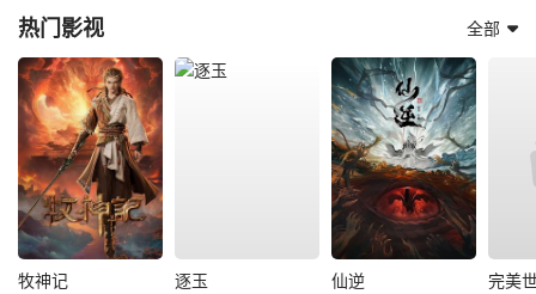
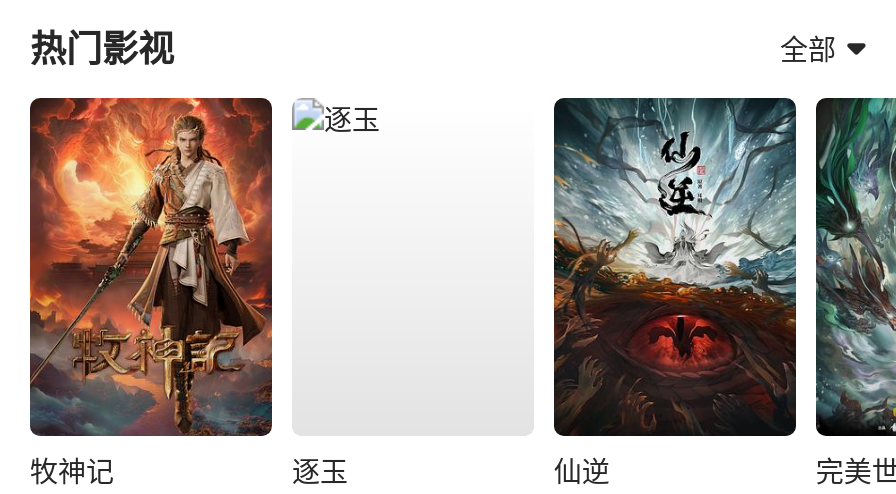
+ [image]
